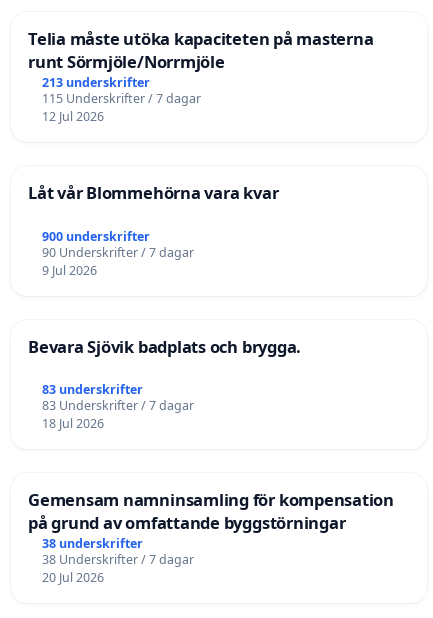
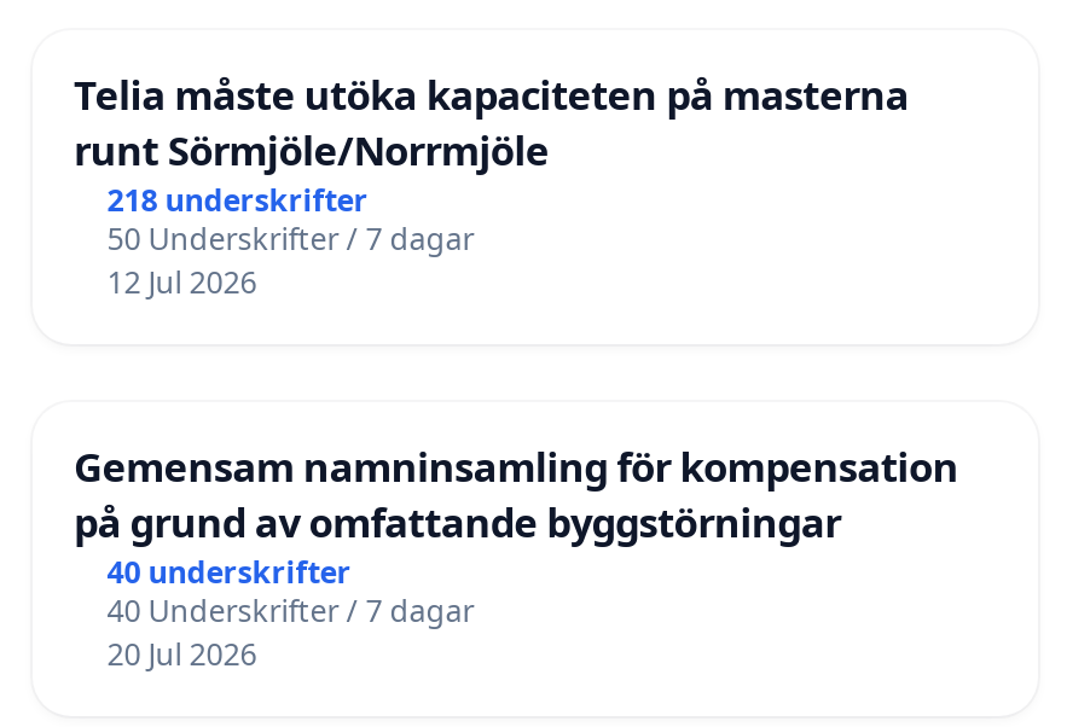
- 213 underskrifter
+ 218 underskrifter

- 115 Underskrifter / 7 dagar
+ 50 Underskrifter / 7 dagar

- Låt vår Blommehörna vara kvar
- 900 underskrifter
- 90 Underskrifter / 7 dagar
- 9 Jul 2026
- Bevara Sjövik badplats och brygga.
- 83 underskrifter
- 83 Underskrifter / 7 dagar
- 18 Jul 2026

- 38 underskrifter
+ 40 underskrifter

- 38 Underskrifter / 7 dagar
+ 40 Underskrifter / 7 dagar
